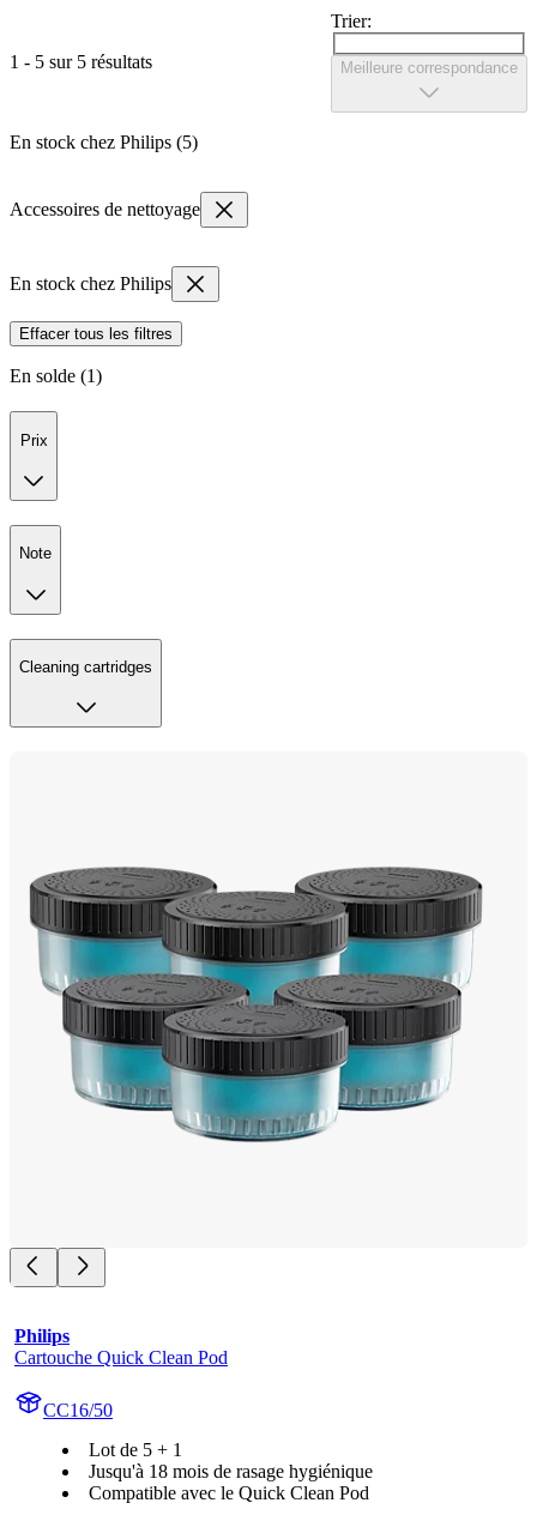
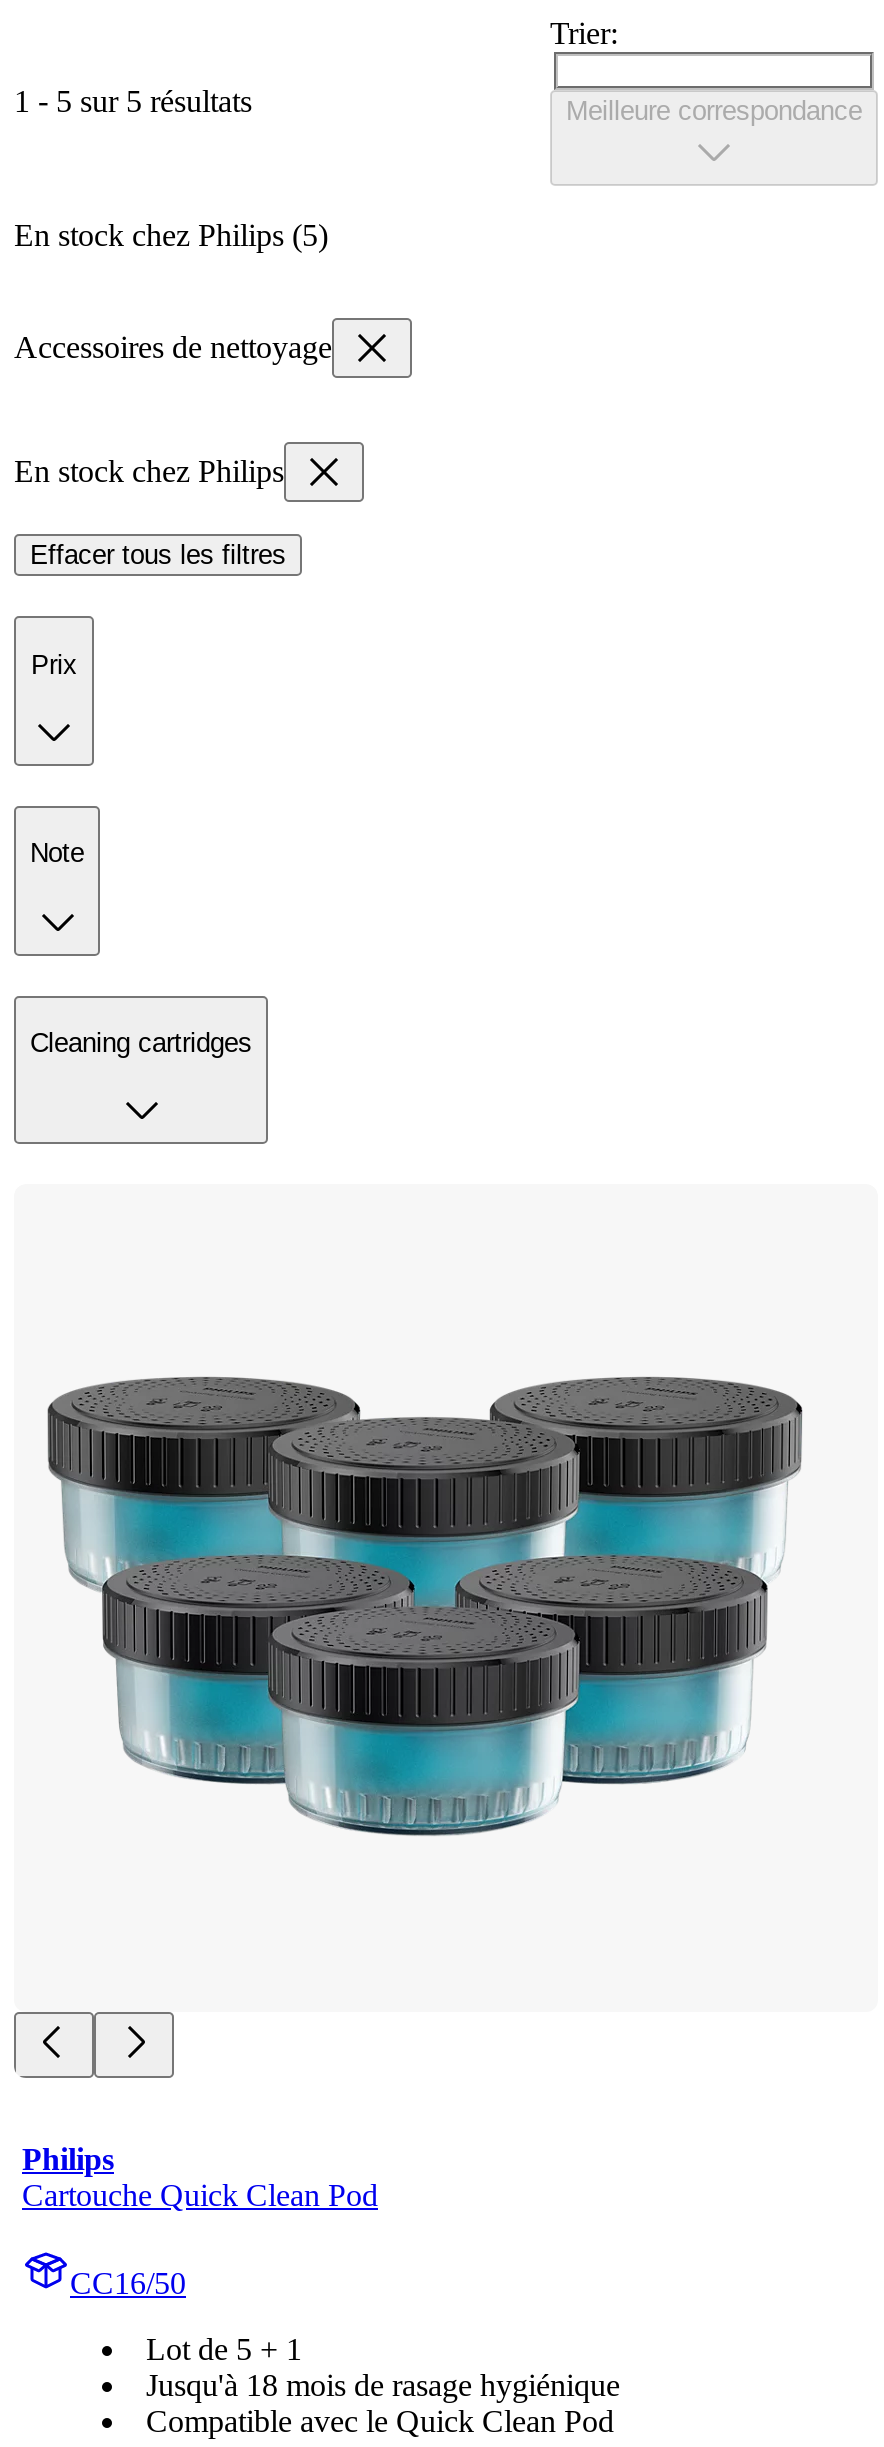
- En solde (1)
